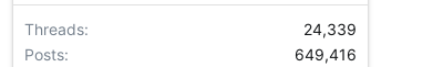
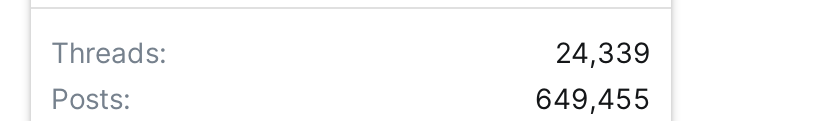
- 649,416
+ 649,455
